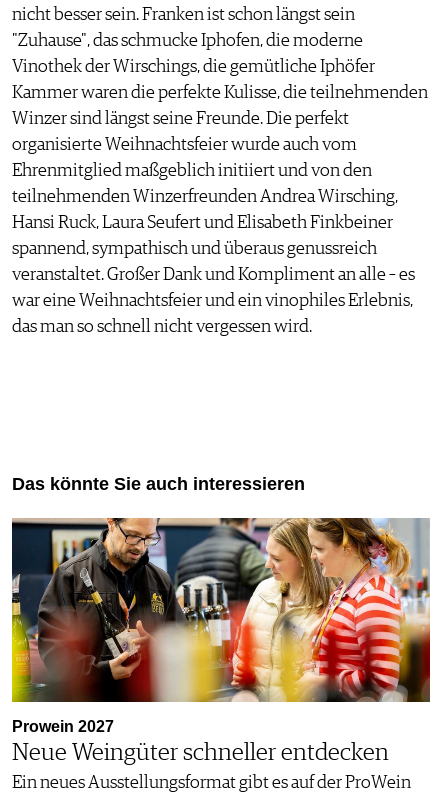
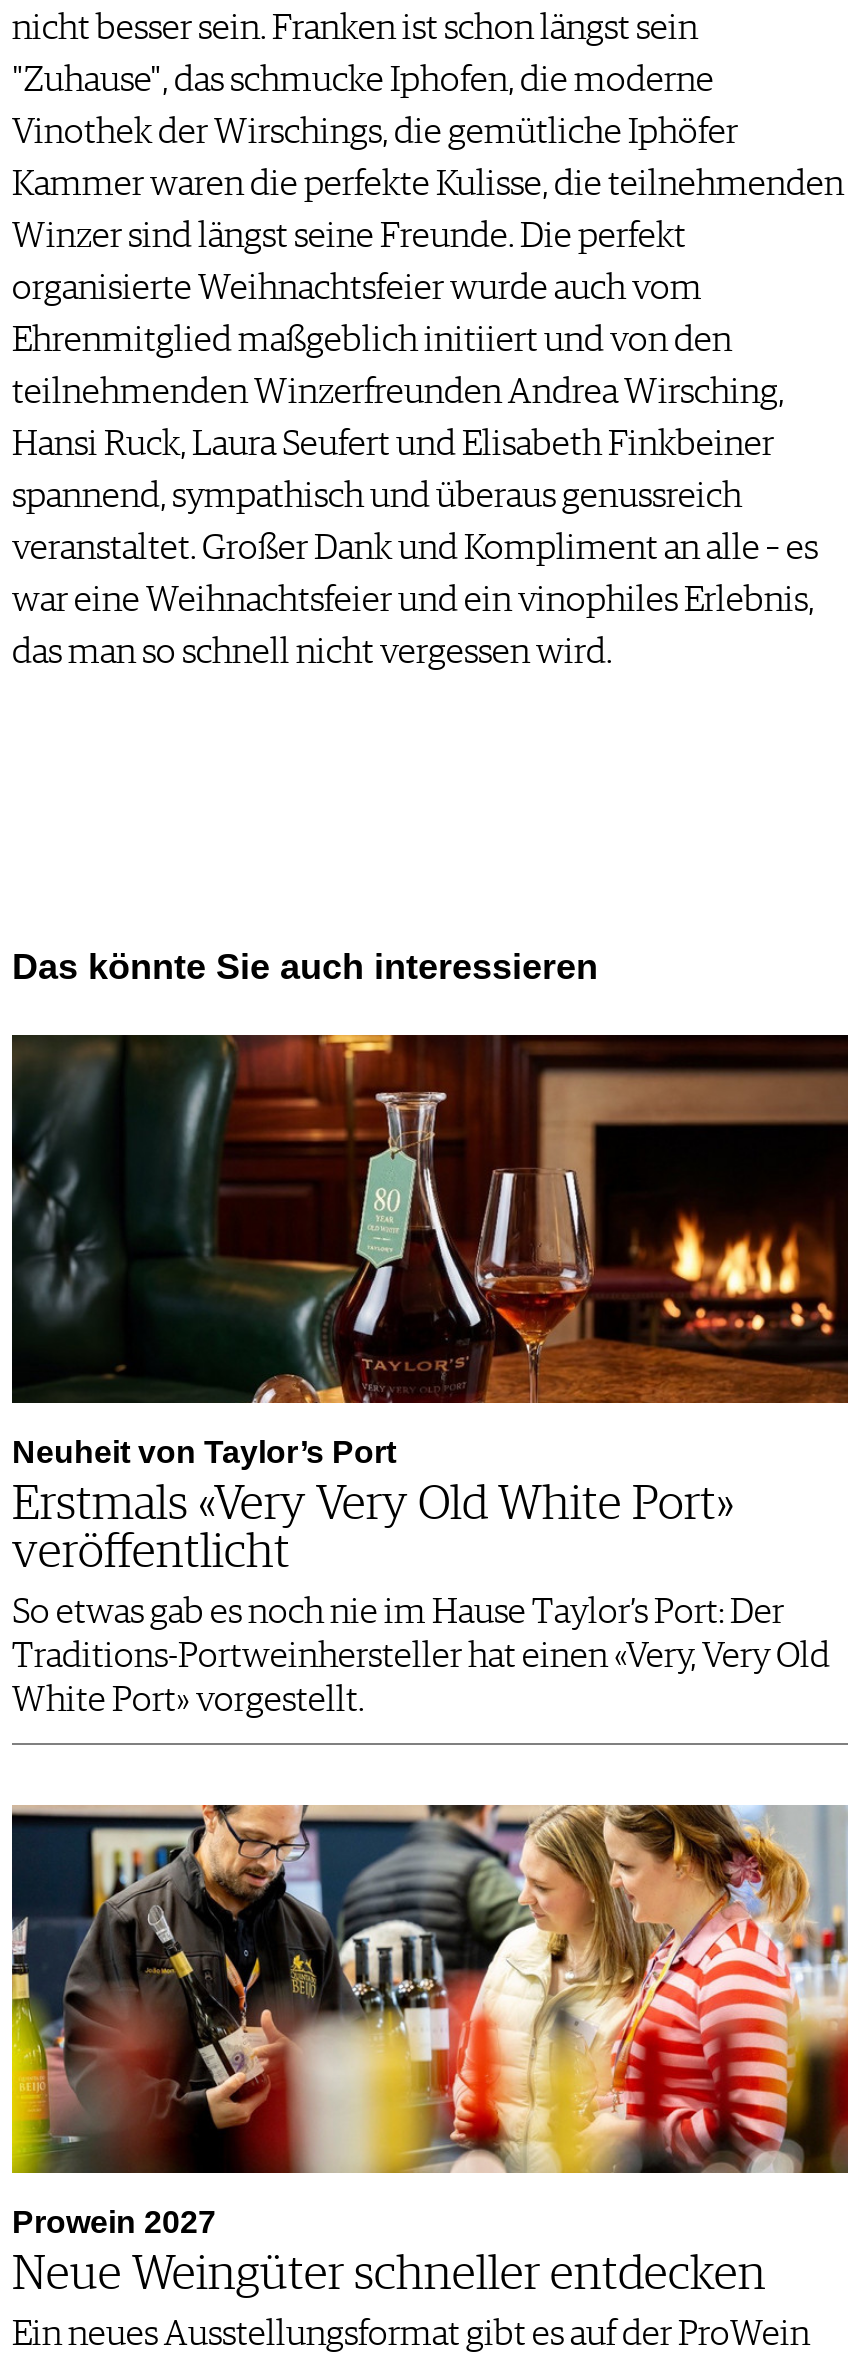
+ [image]
+ Neuheit von Taylor’s Port
+ Erstmals «Very Very Old White Port»
+ veröffentlicht
+ So etwas gab es noch nie im Hause Taylor’s Port: Der
+ Traditions-Portweinhersteller hat einen «Very, Very Old
+ White Port» vorgestellt.
